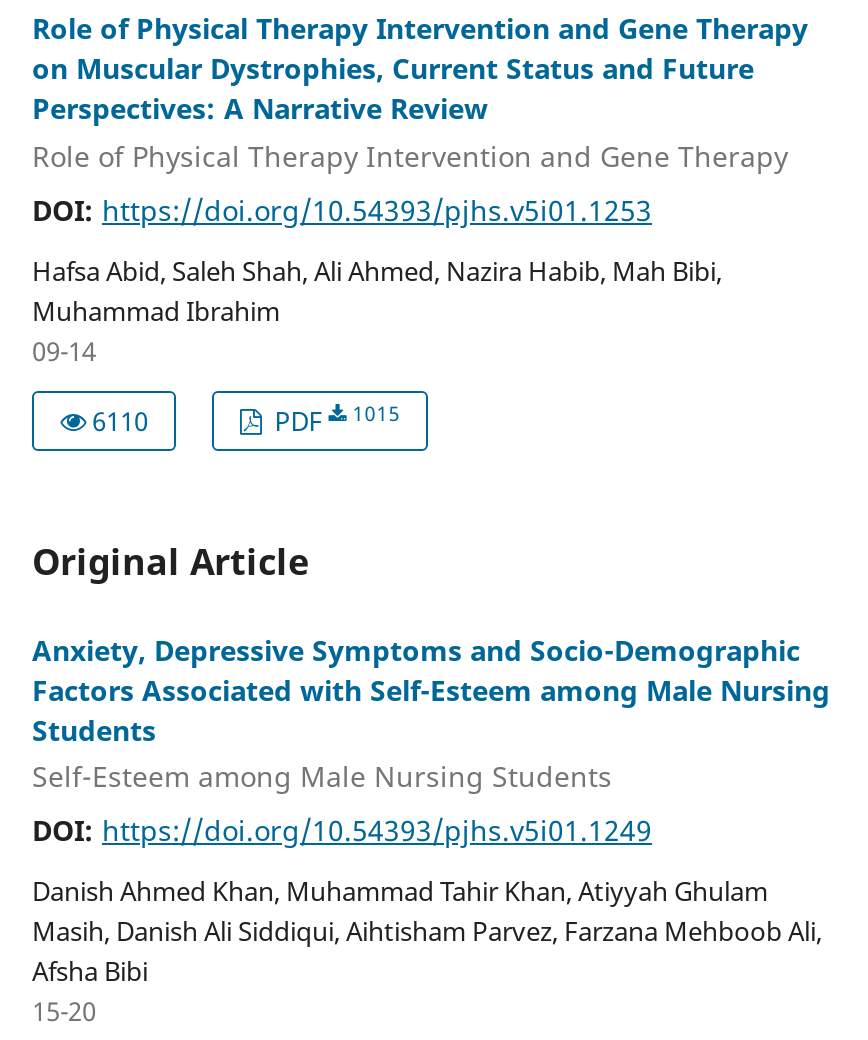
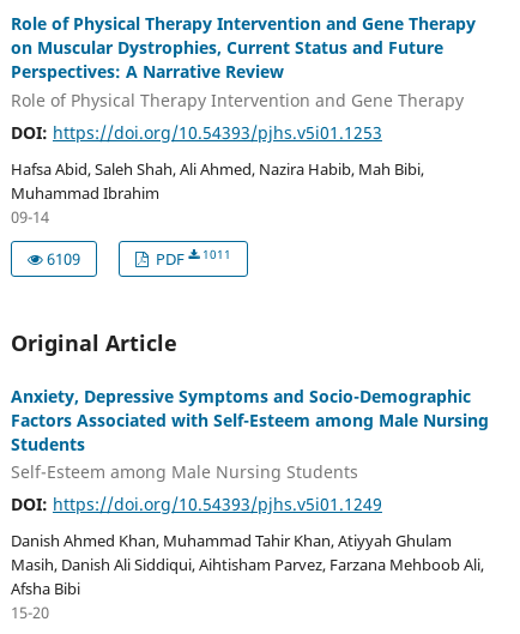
- 6110
+ 6109

- PDF 1015
+ PDF 1011
